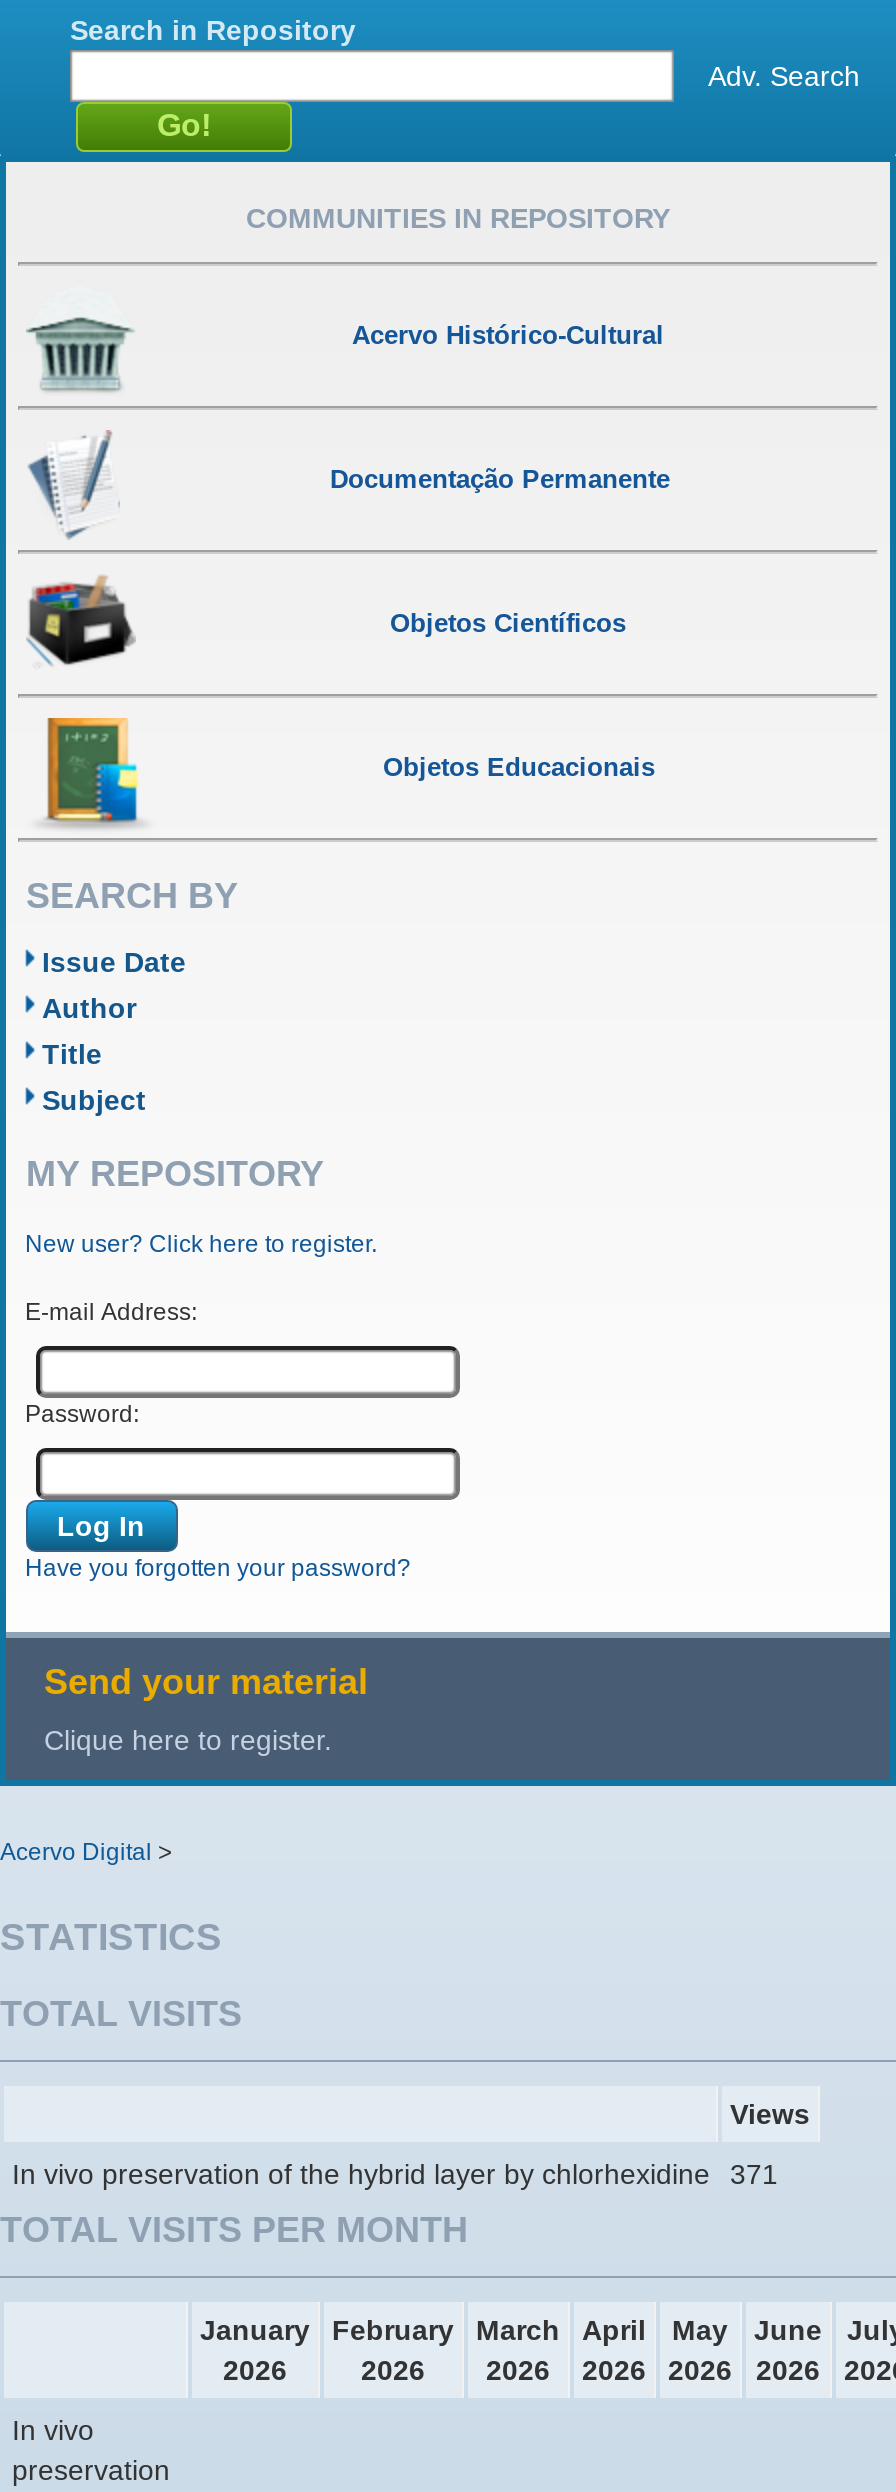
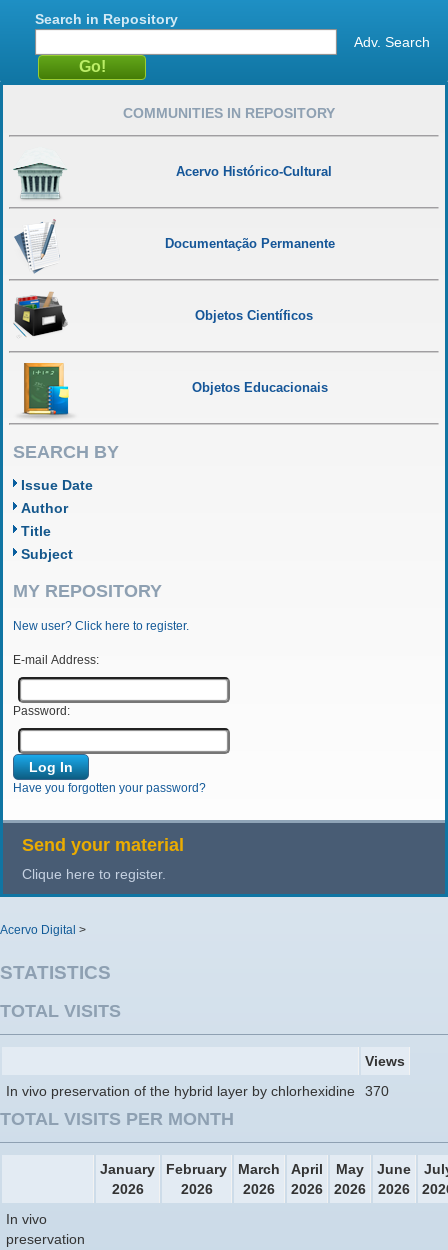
- In vivo preservation of the hybrid layer by chlorhexidine 371
+ In vivo preservation of the hybrid layer by chlorhexidine 370
